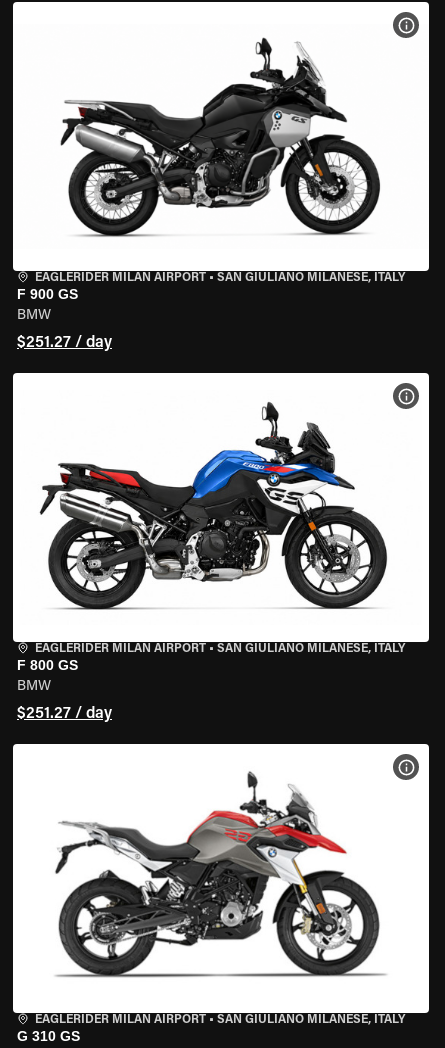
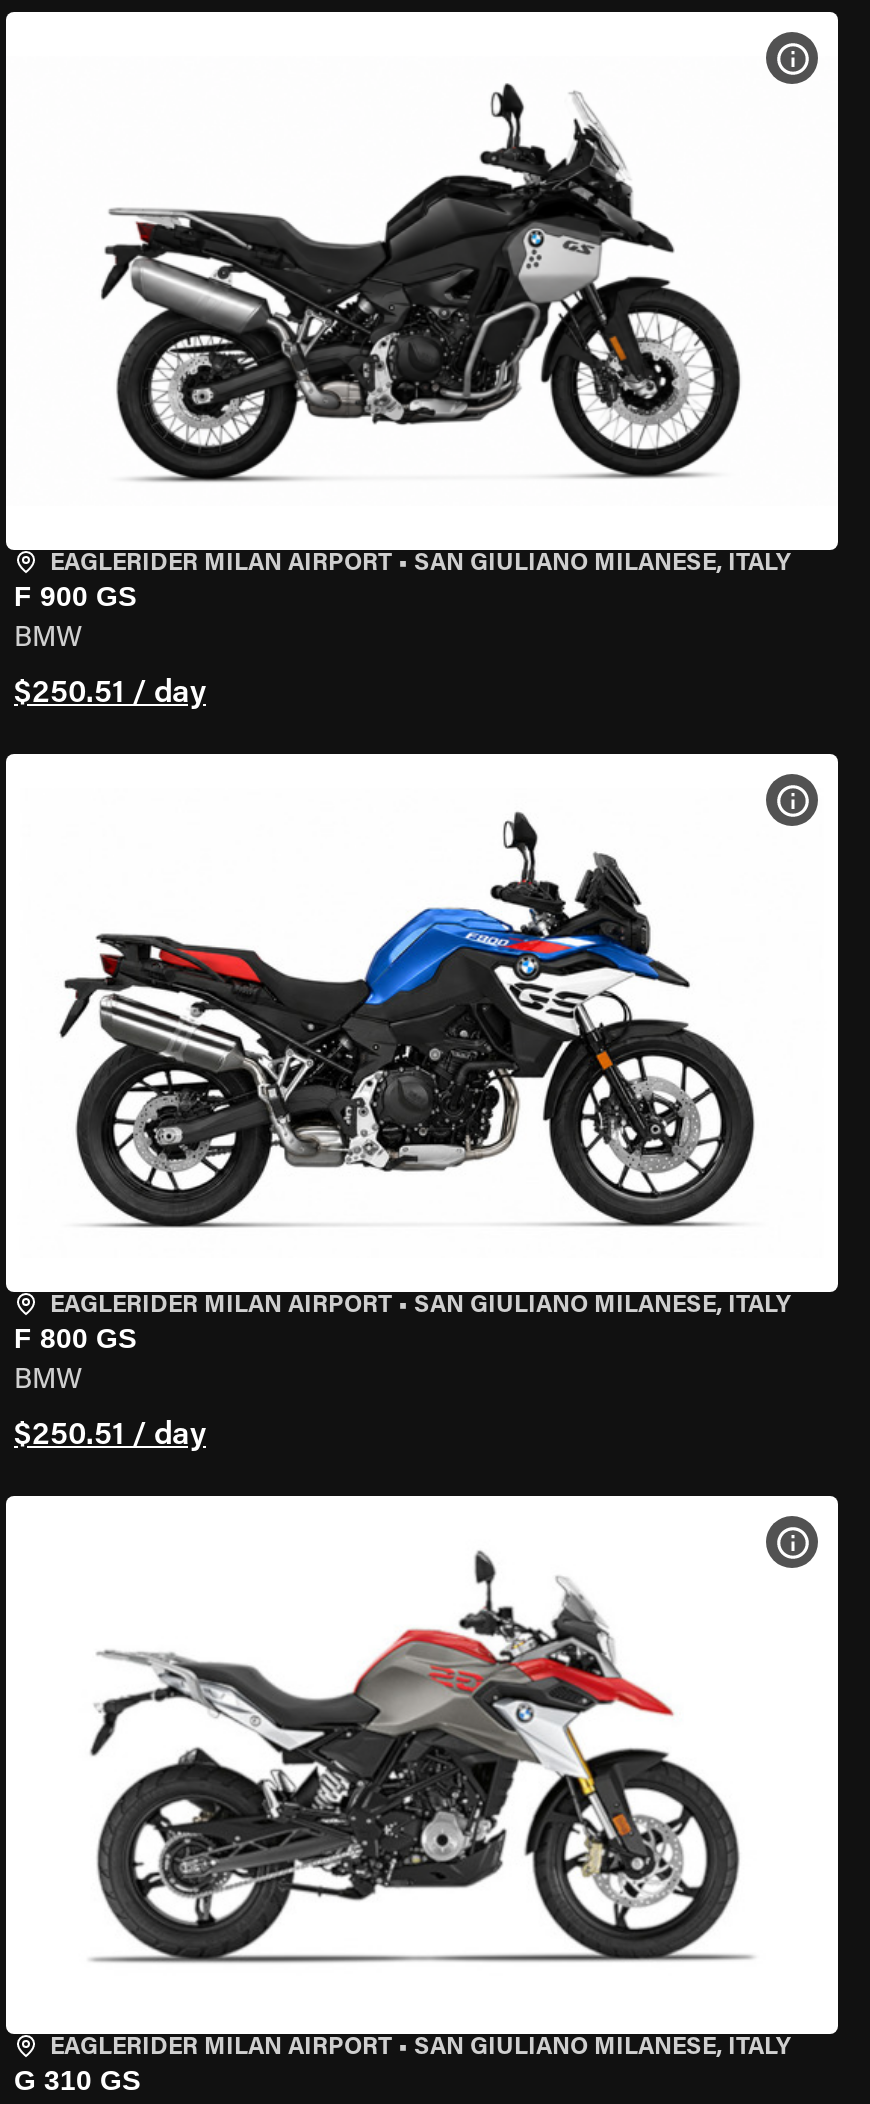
- $251.27 / day
+ $250.51 / day

- $251.27 / day
+ $250.51 / day
